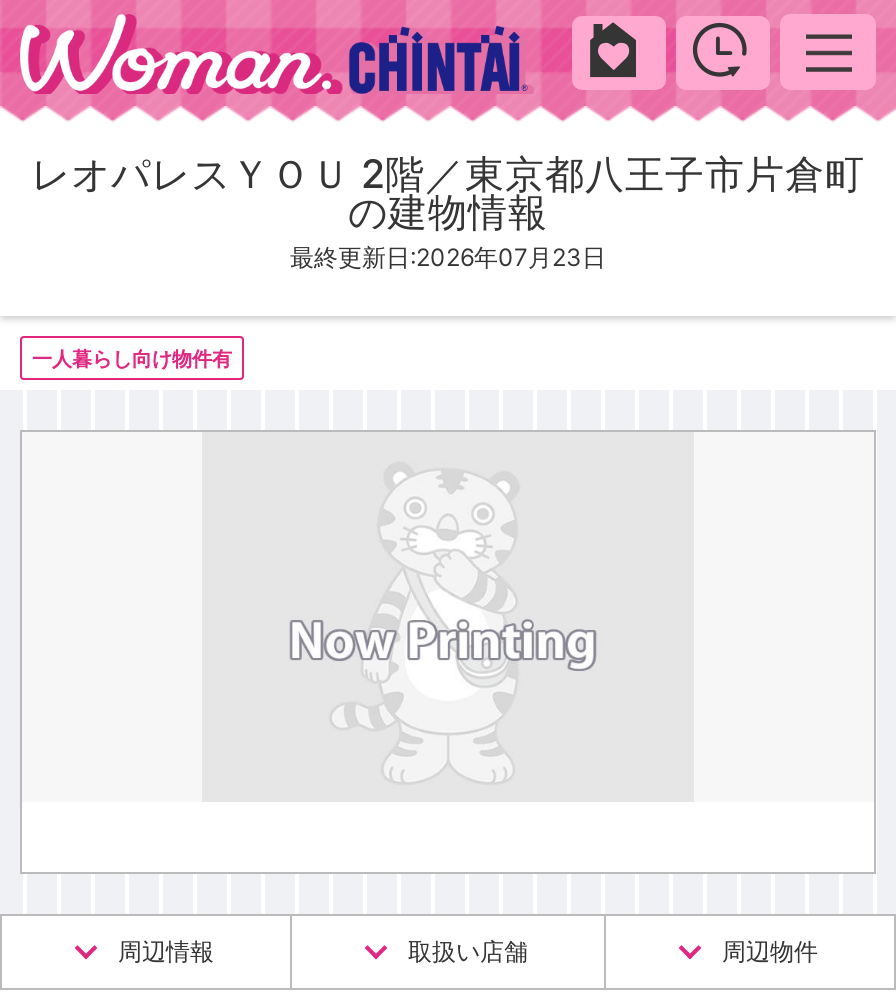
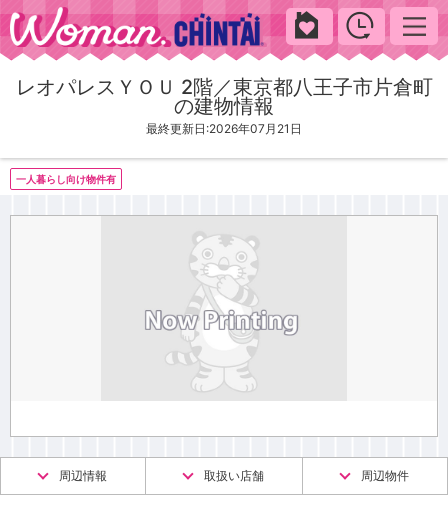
- 最終更新日:2026年07月23日
+ 最終更新日:2026年07月21日
